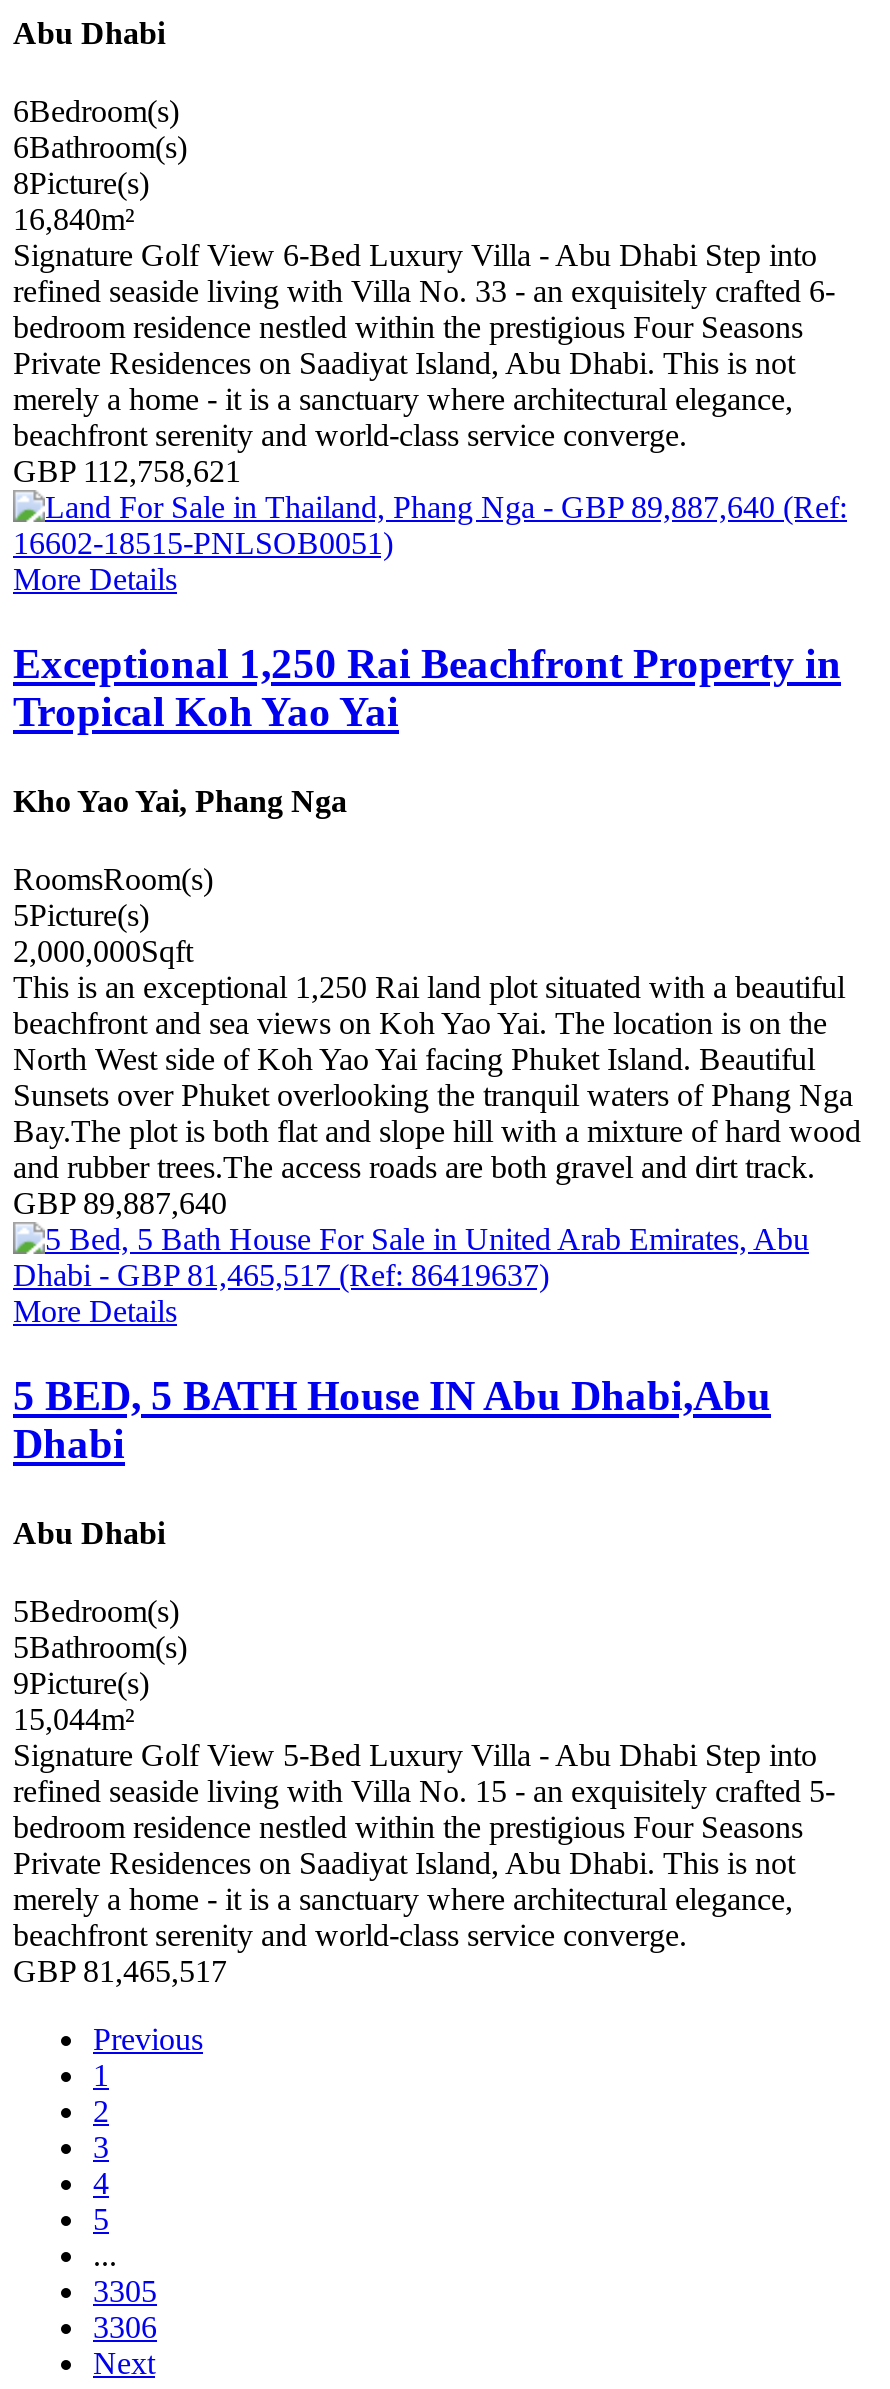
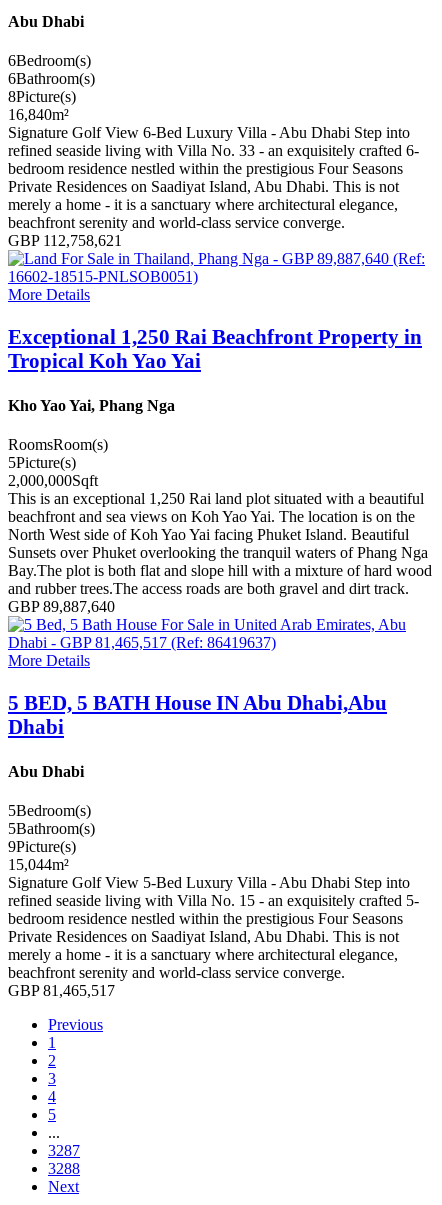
- 3305
+ 3287

- 3306
+ 3288
